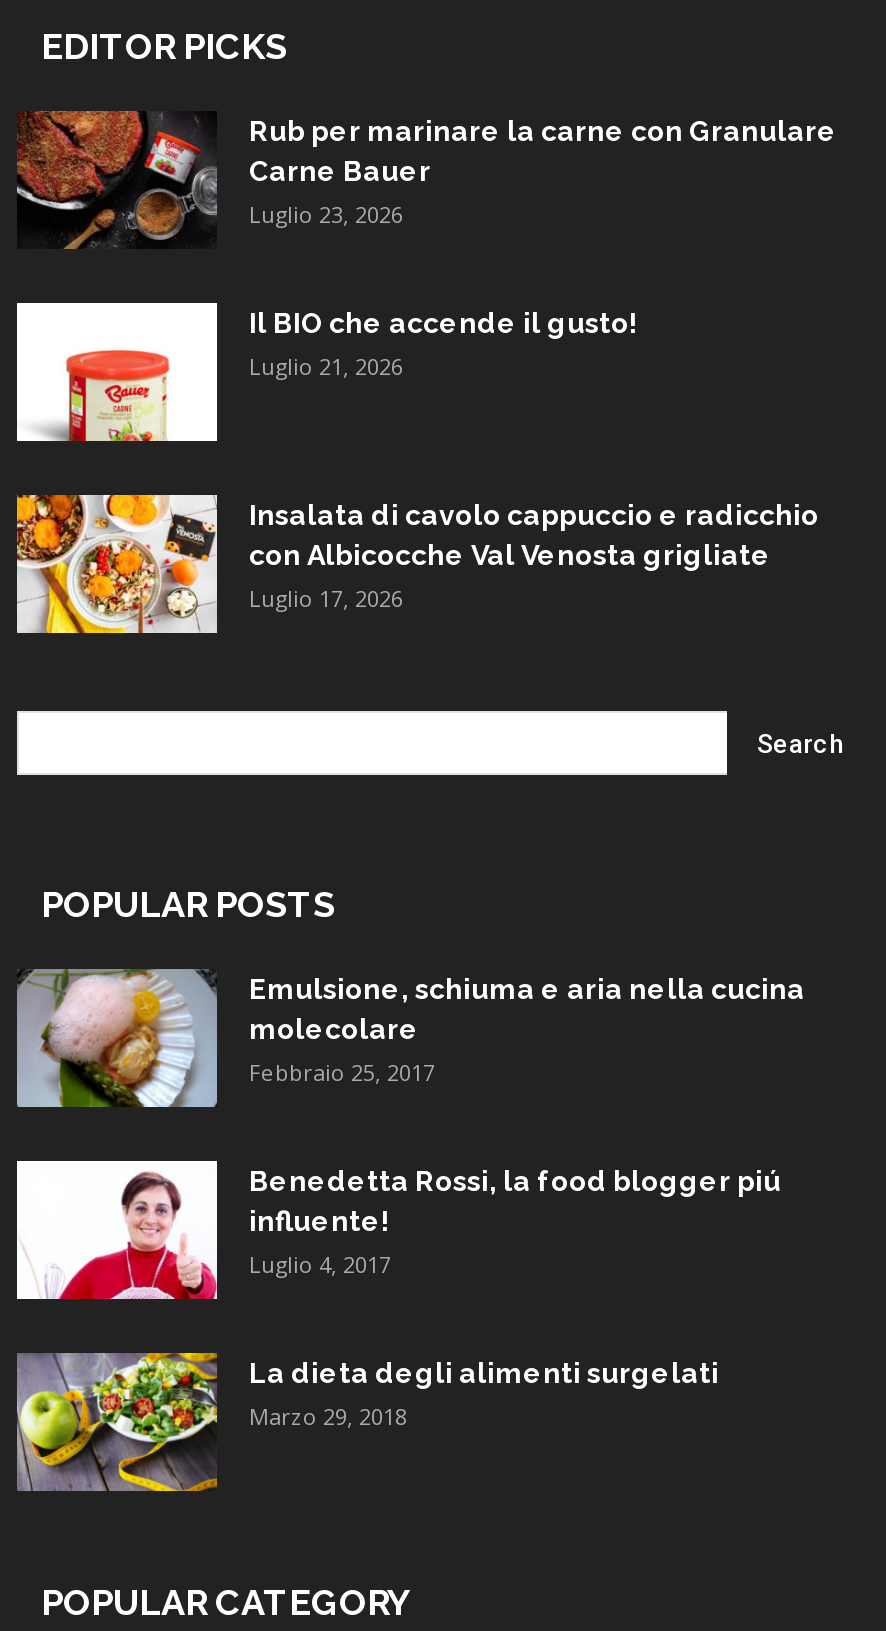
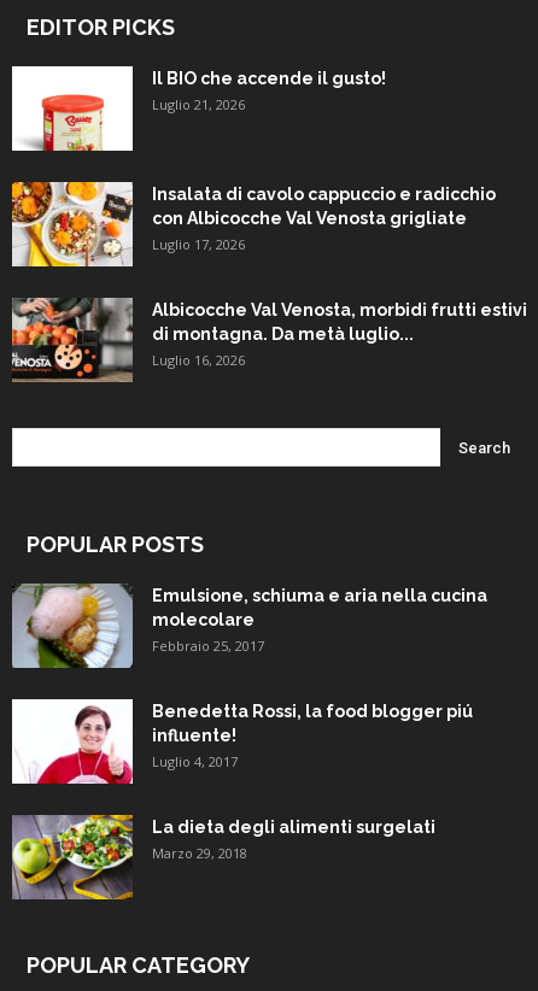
- [image]
- Rub per marinare la carne con Granulare
- Carne Bauer
- Luglio 23, 2026

moved up: [image] | Il BIO che accende il gusto! | Luglio 21, 2026 | Insalata di cavolo cappuccio e radicchio | con Albicocche Val Venosta grigliate | Luglio 17, 2026

+ [image]
+ Albicocche Val Venosta, morbidi frutti estivi
+ di montagna. Da metà luglio...
+ Luglio 16, 2026
